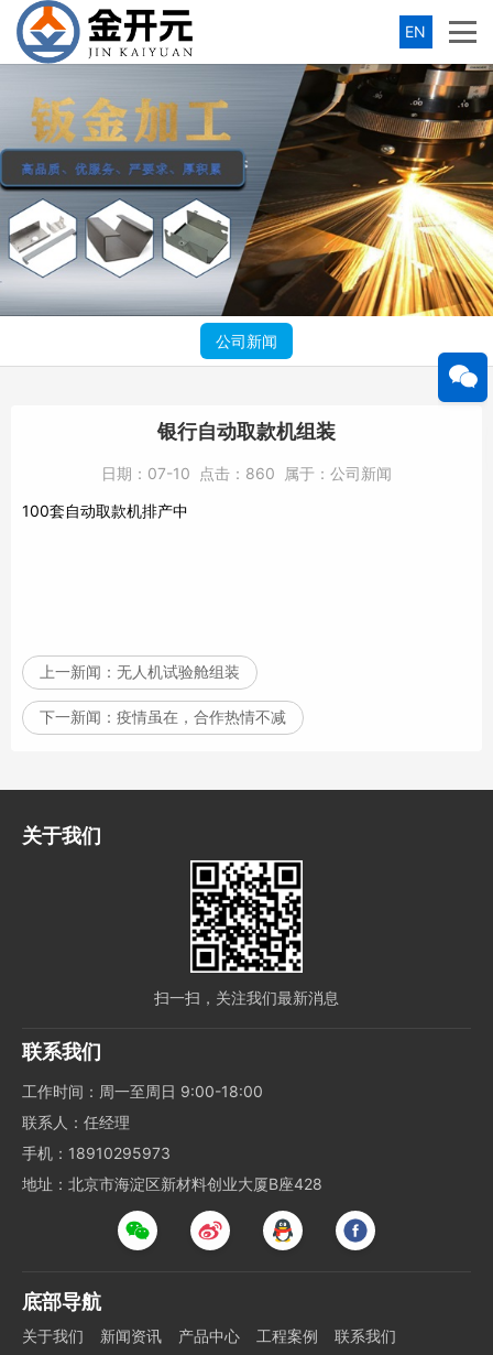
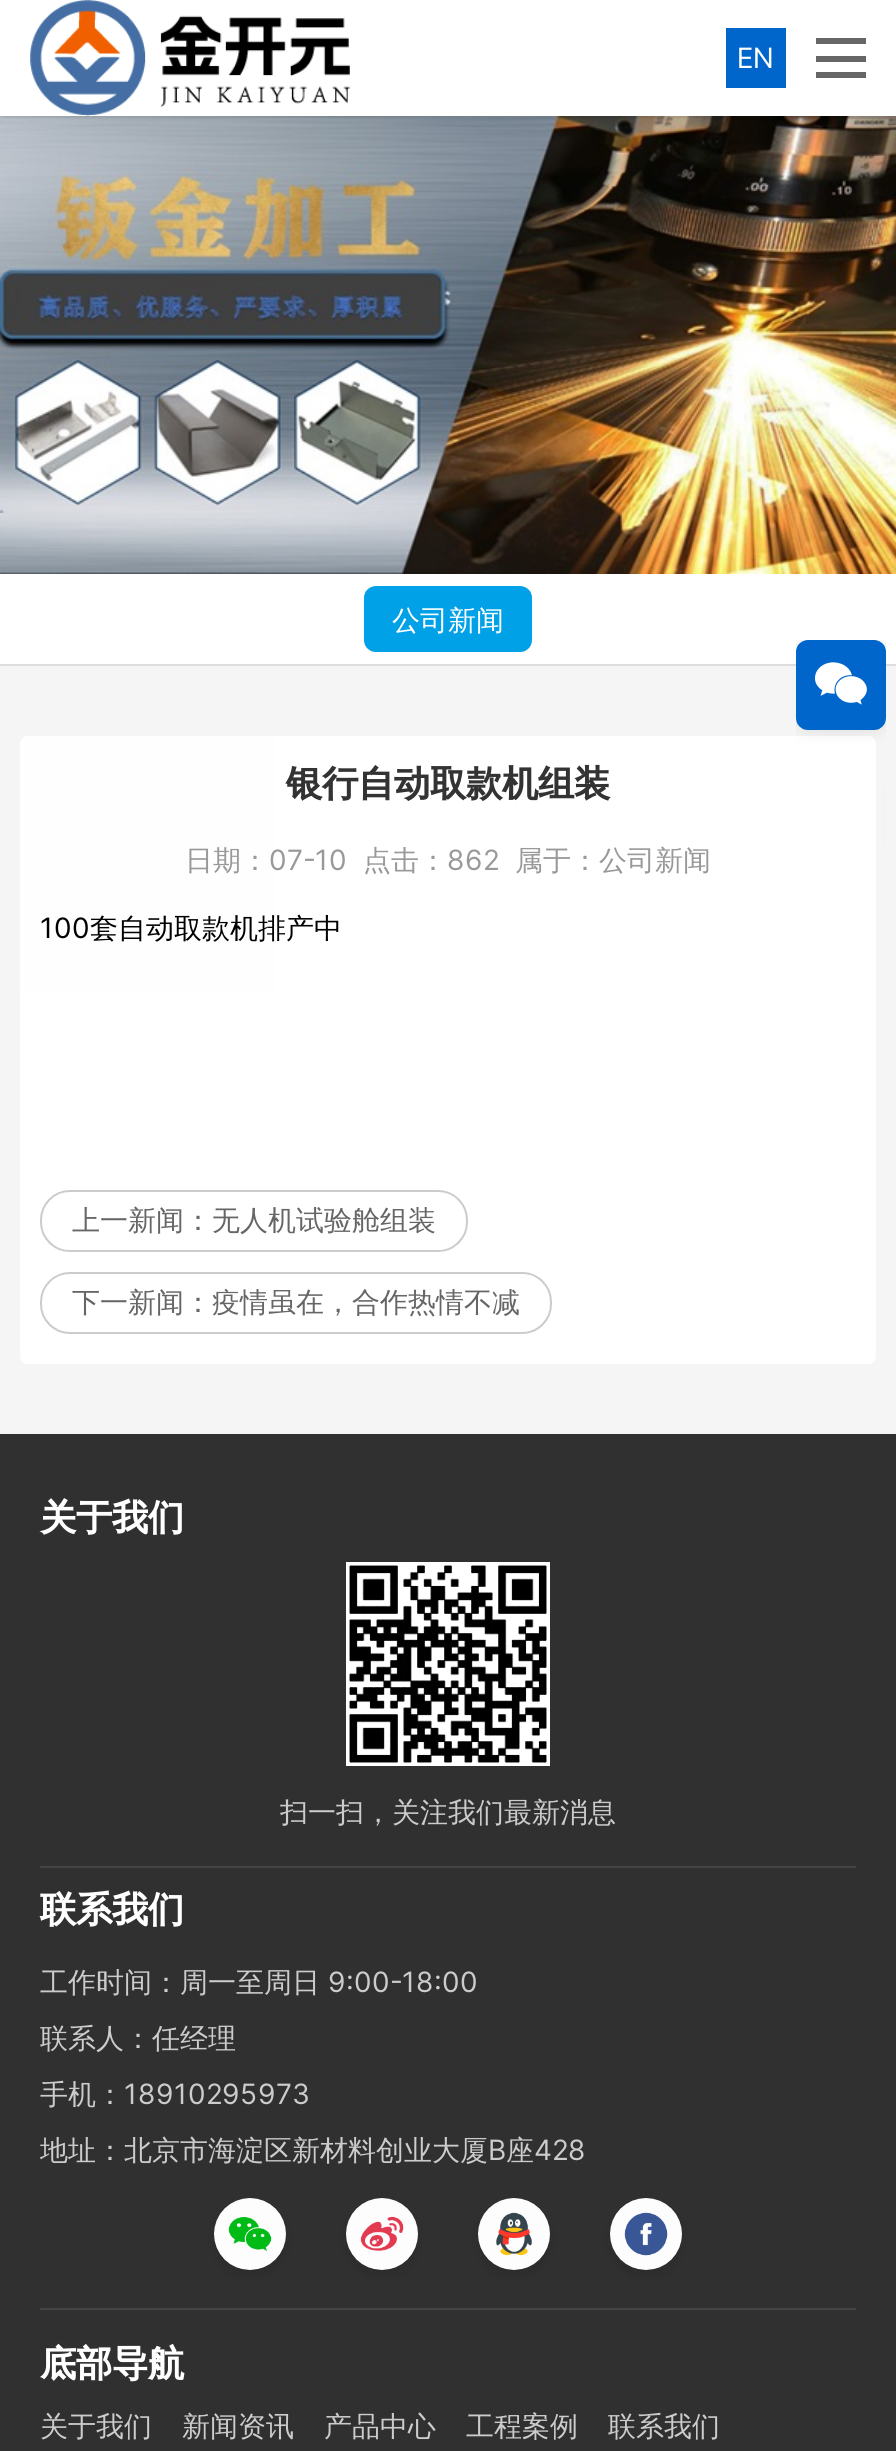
- 日期：07-10点击：860属于：公司新闻
+ 日期：07-10点击：862属于：公司新闻
